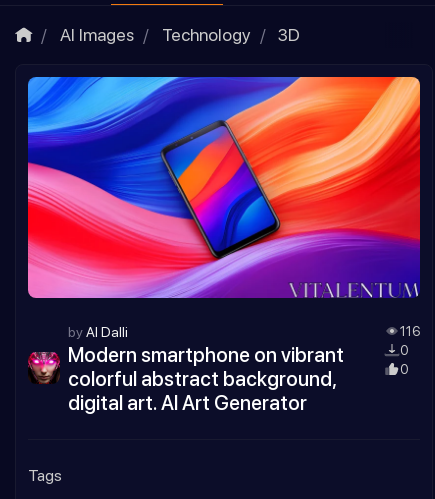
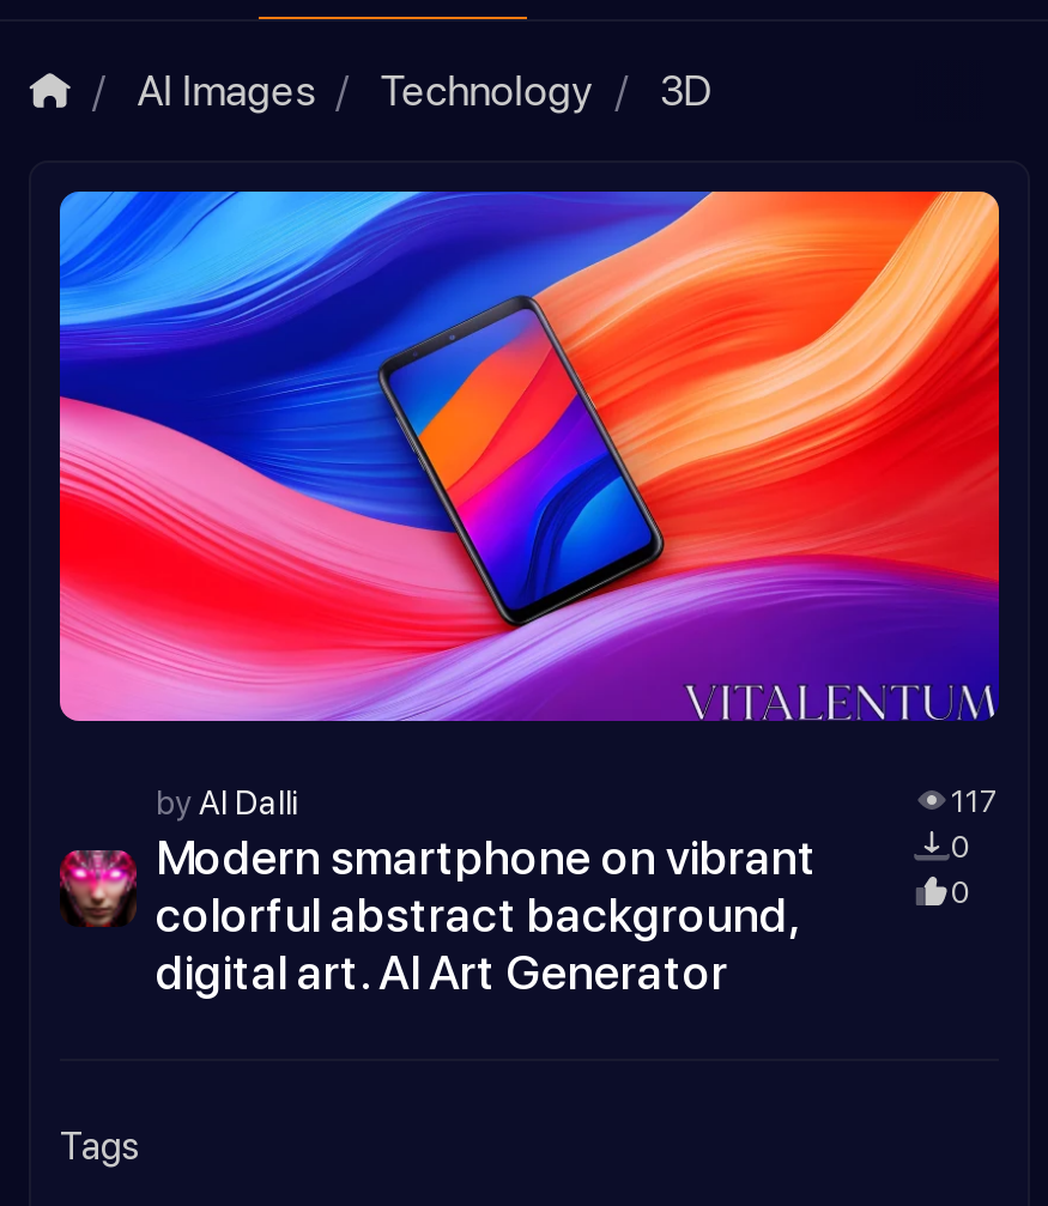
- 116
+ 117
